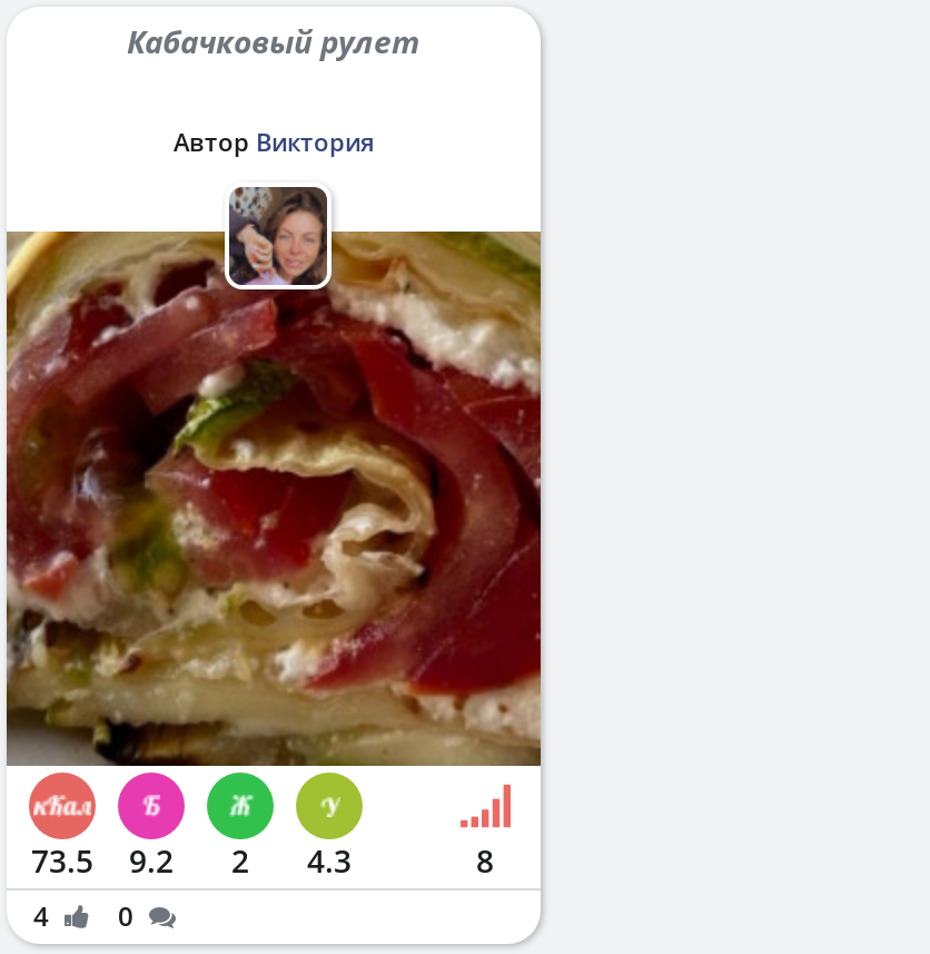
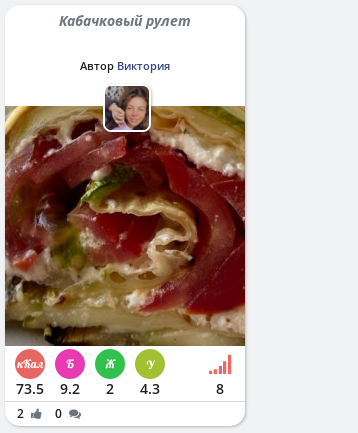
- 4 0
+ 2 0
